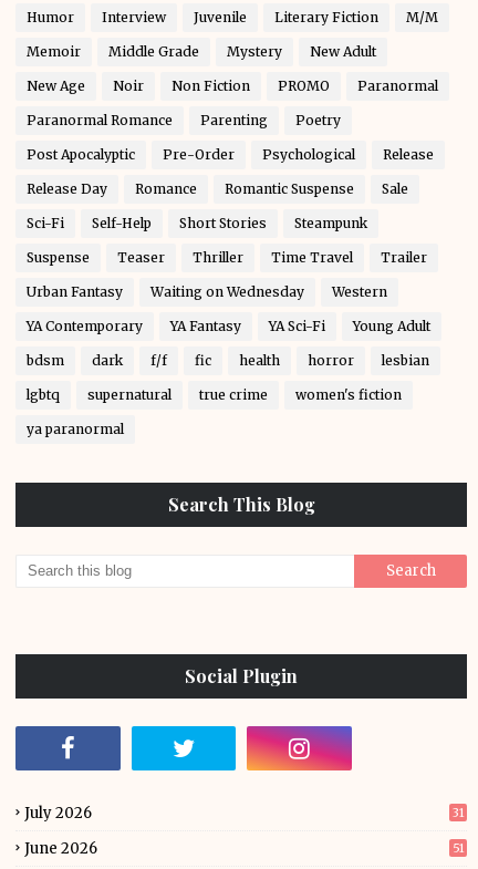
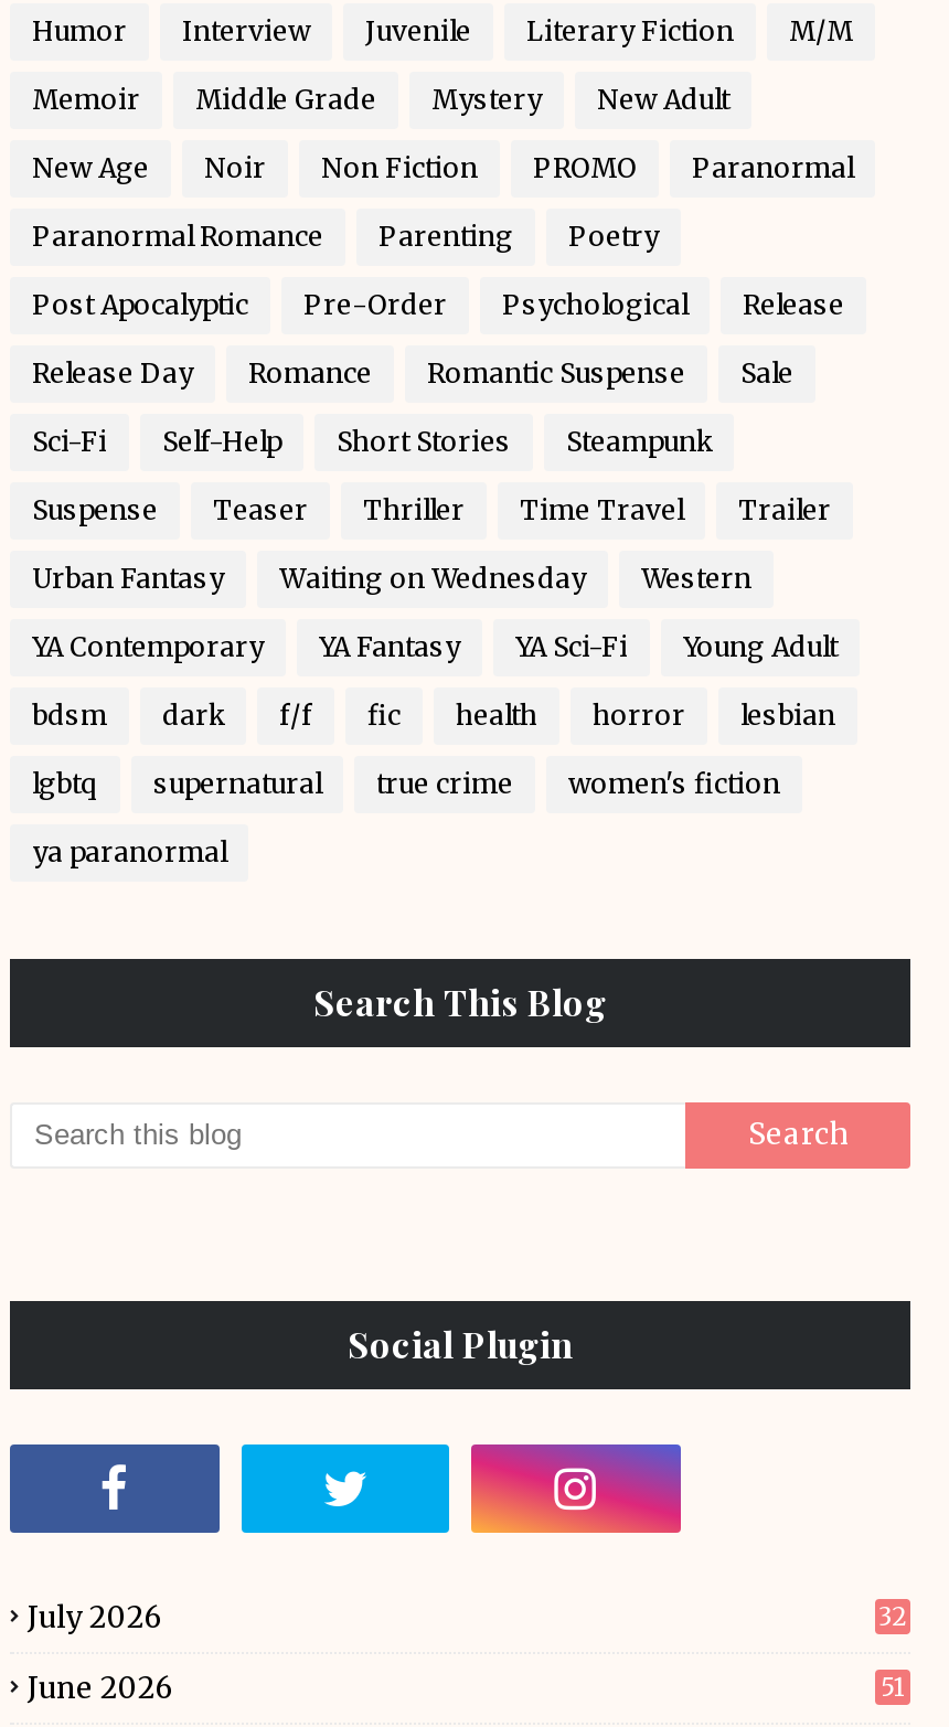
- 31
+ 32
